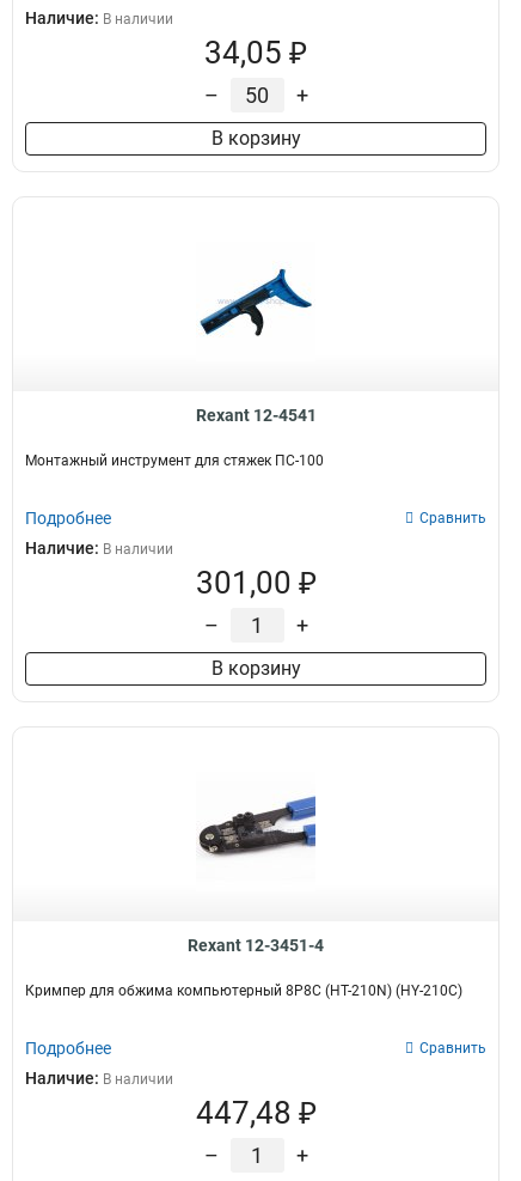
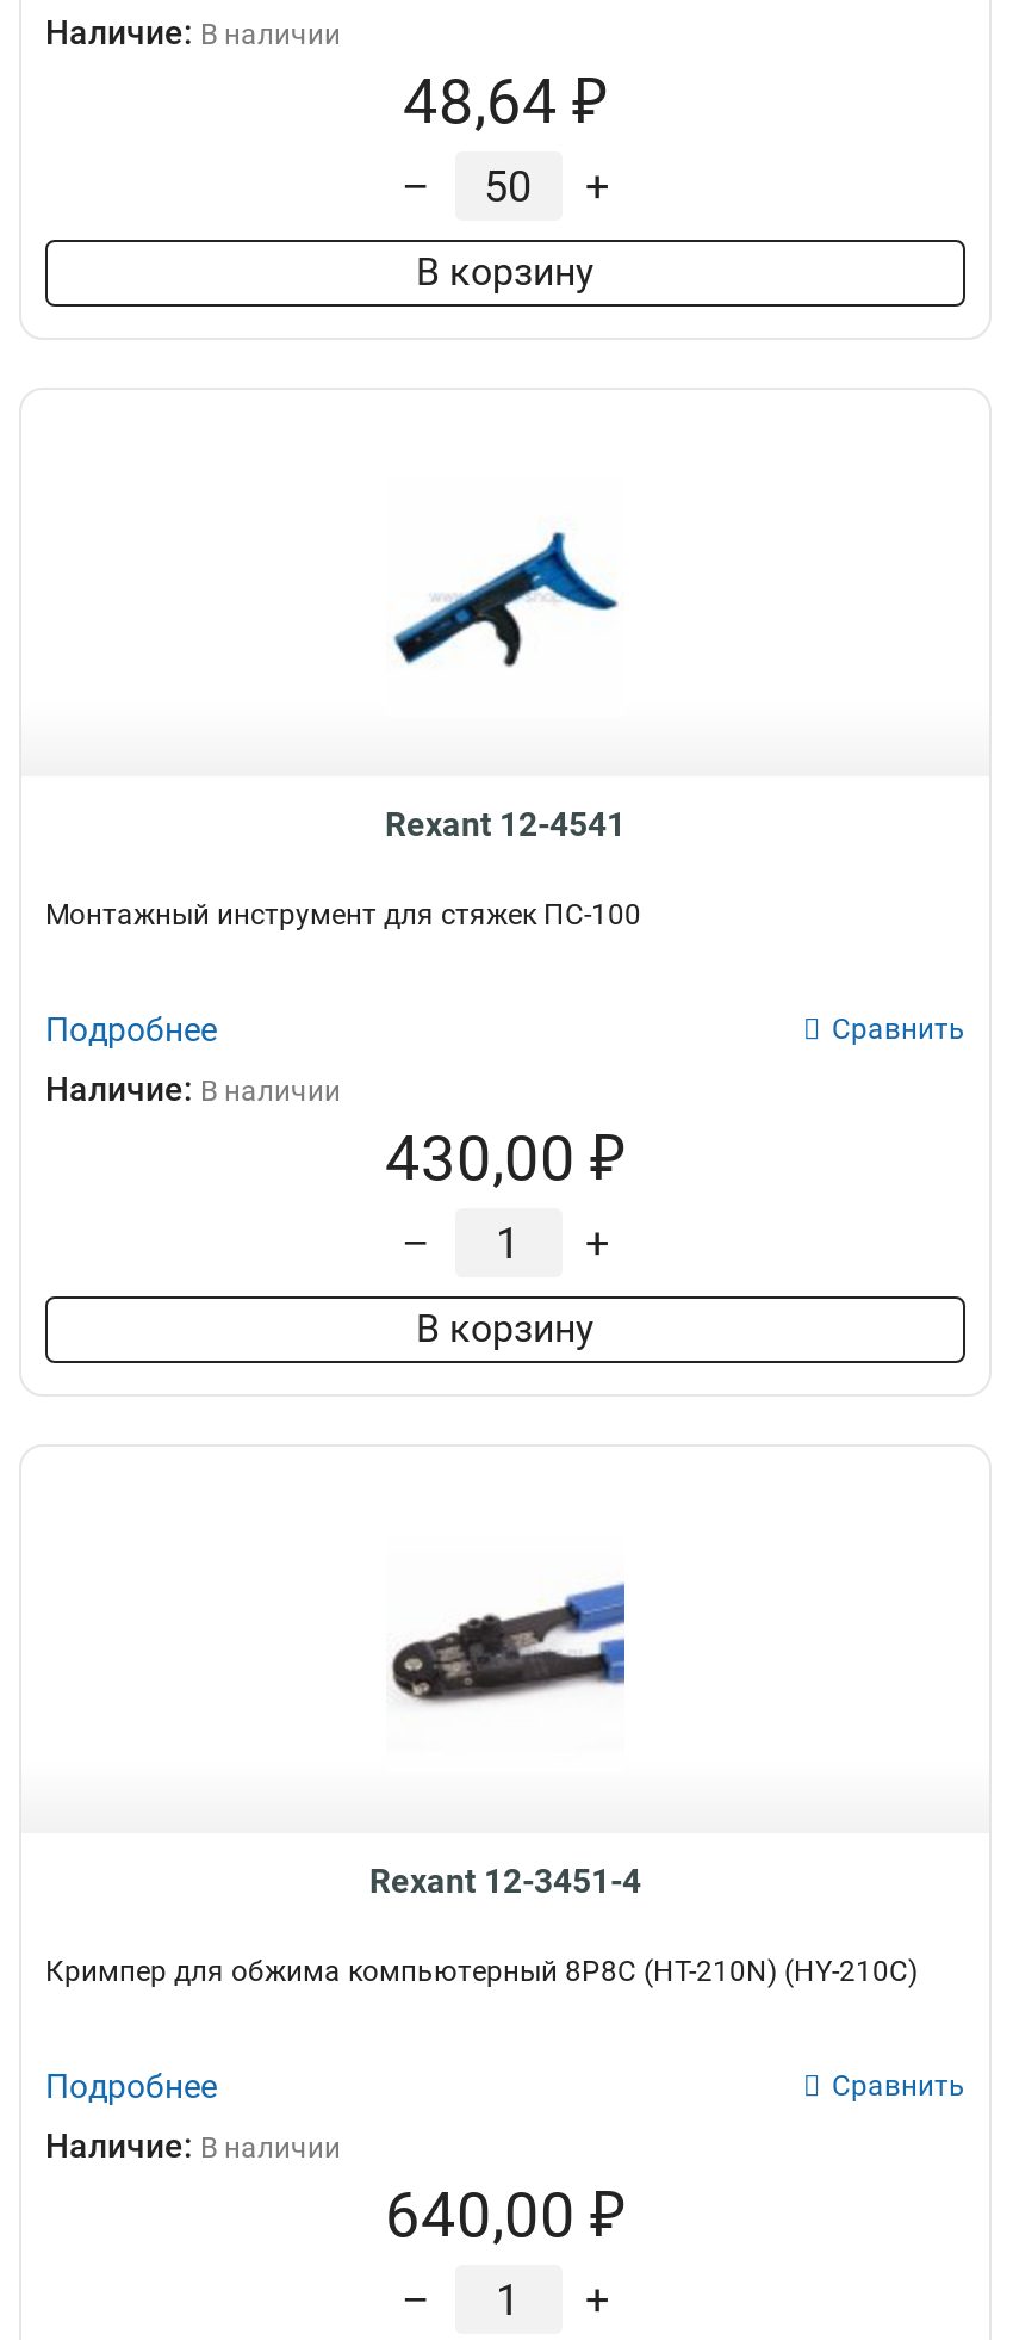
- 34,05 ₽
+ 48,64 ₽

- 301,00 ₽
+ 430,00 ₽

- 447,48 ₽
+ 640,00 ₽
